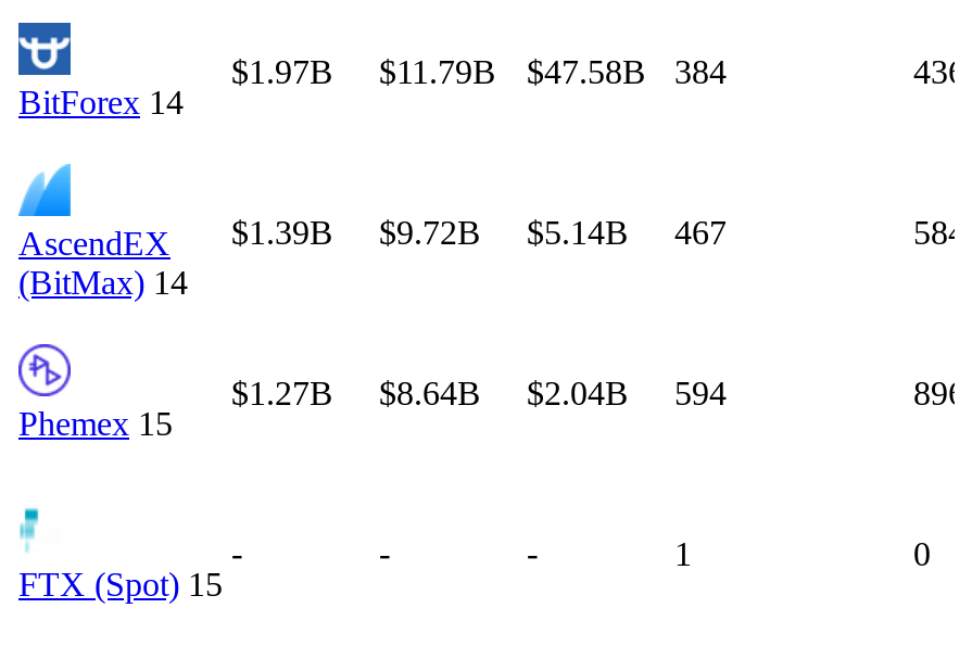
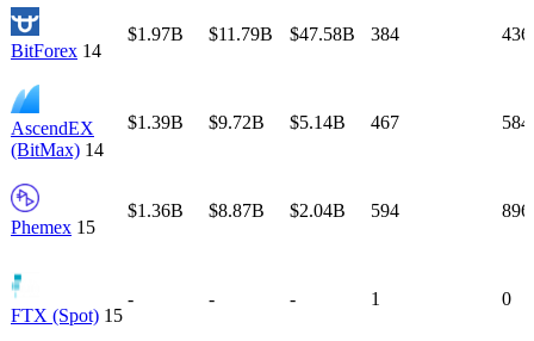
- $1.27B
- $8.64B
+ $1.36B
+ $8.87B
